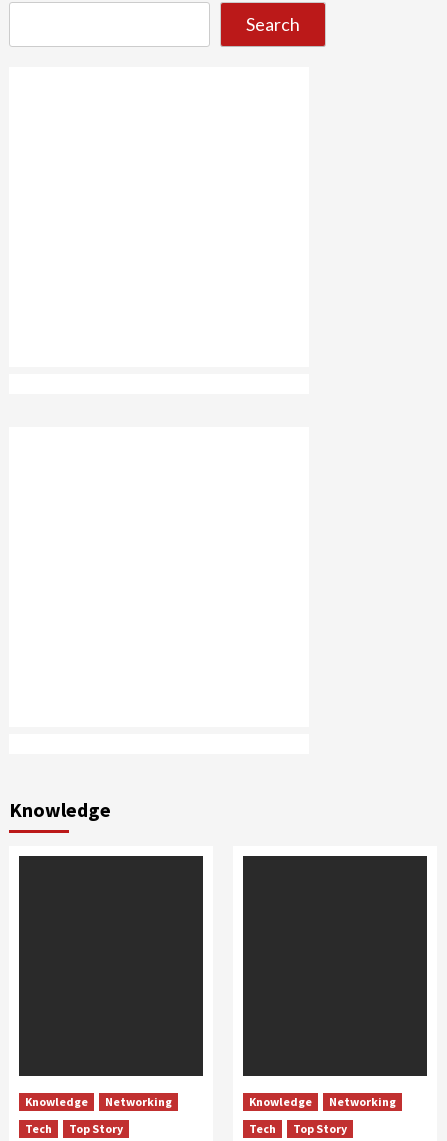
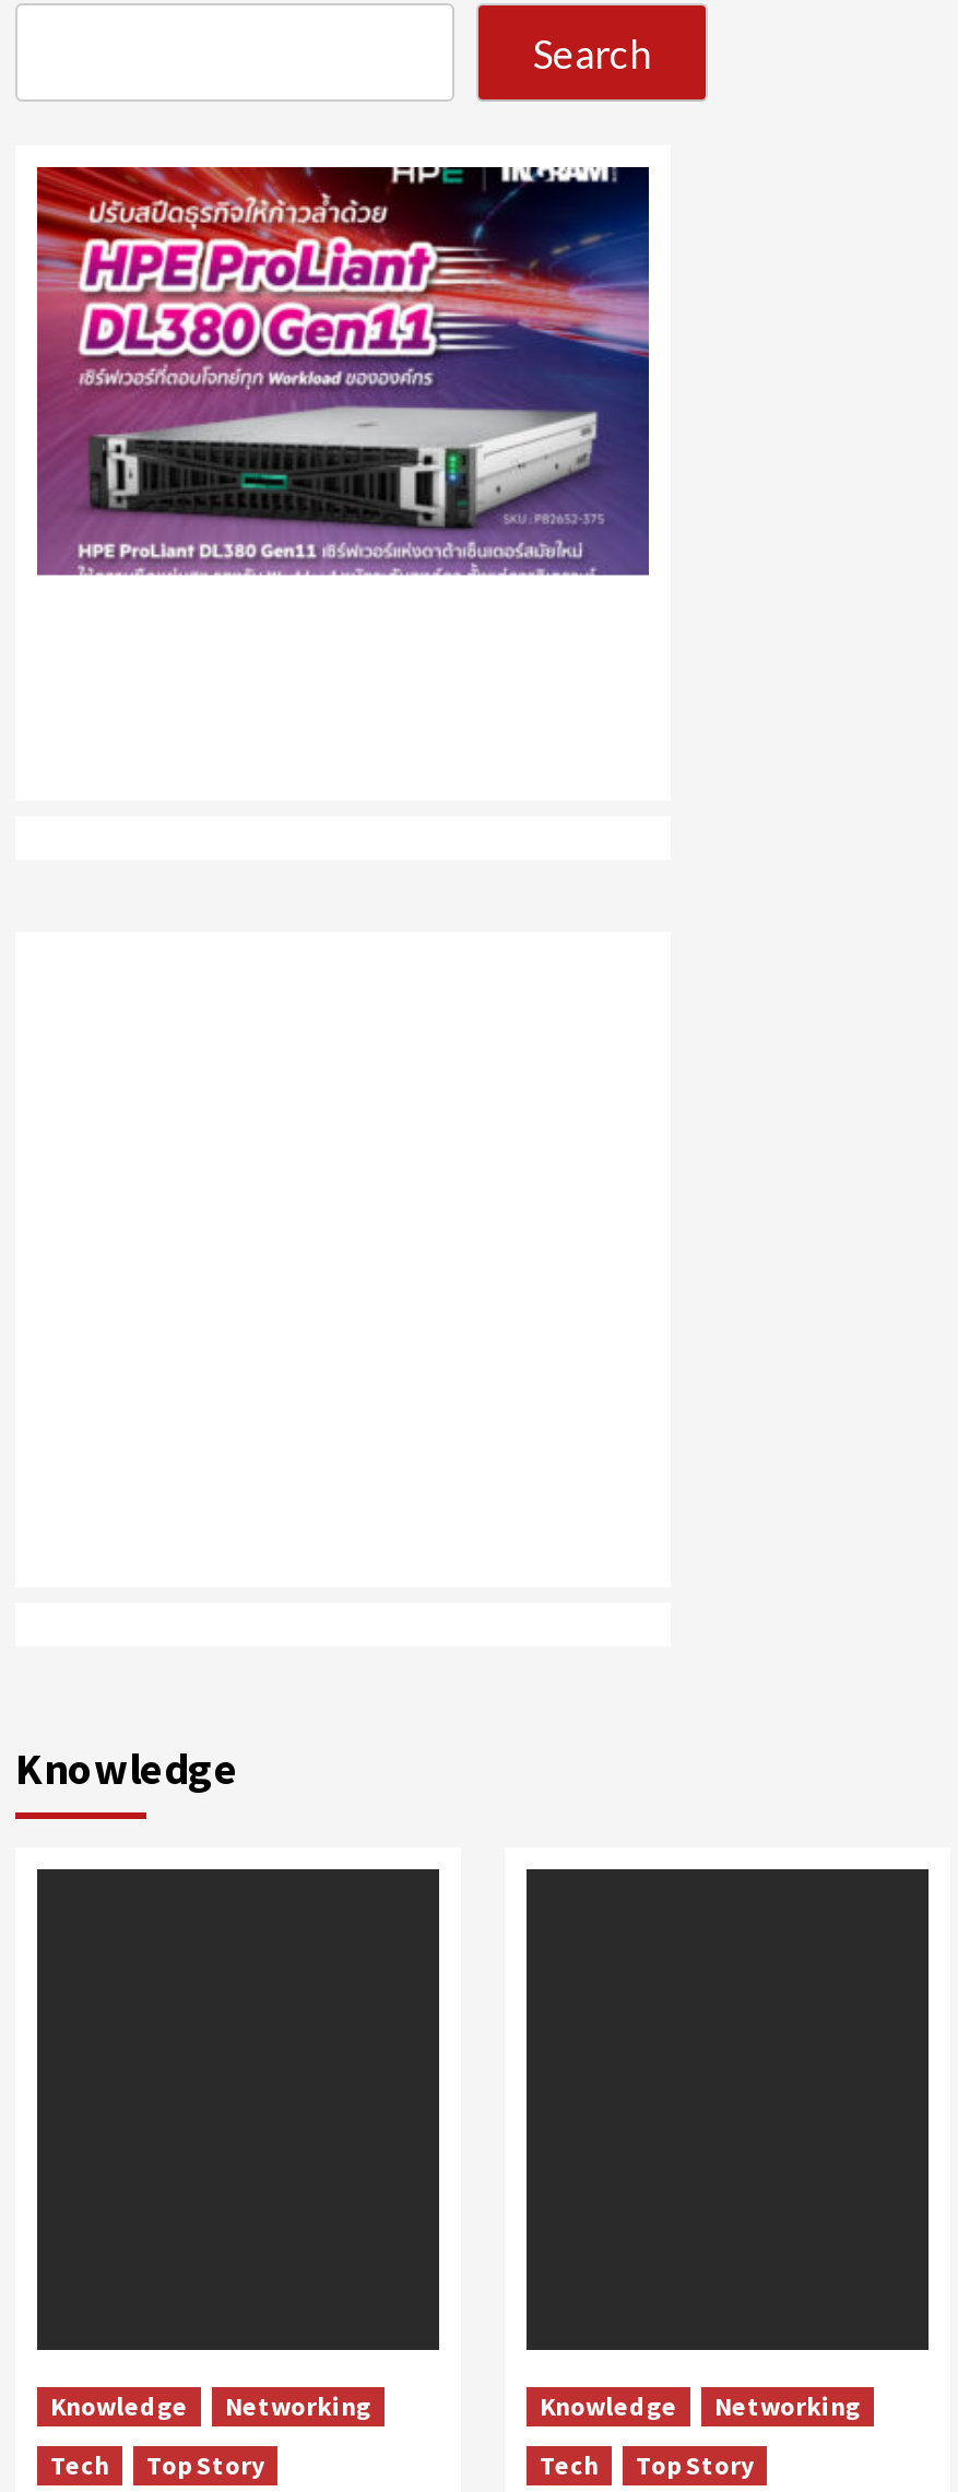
+ [image]
